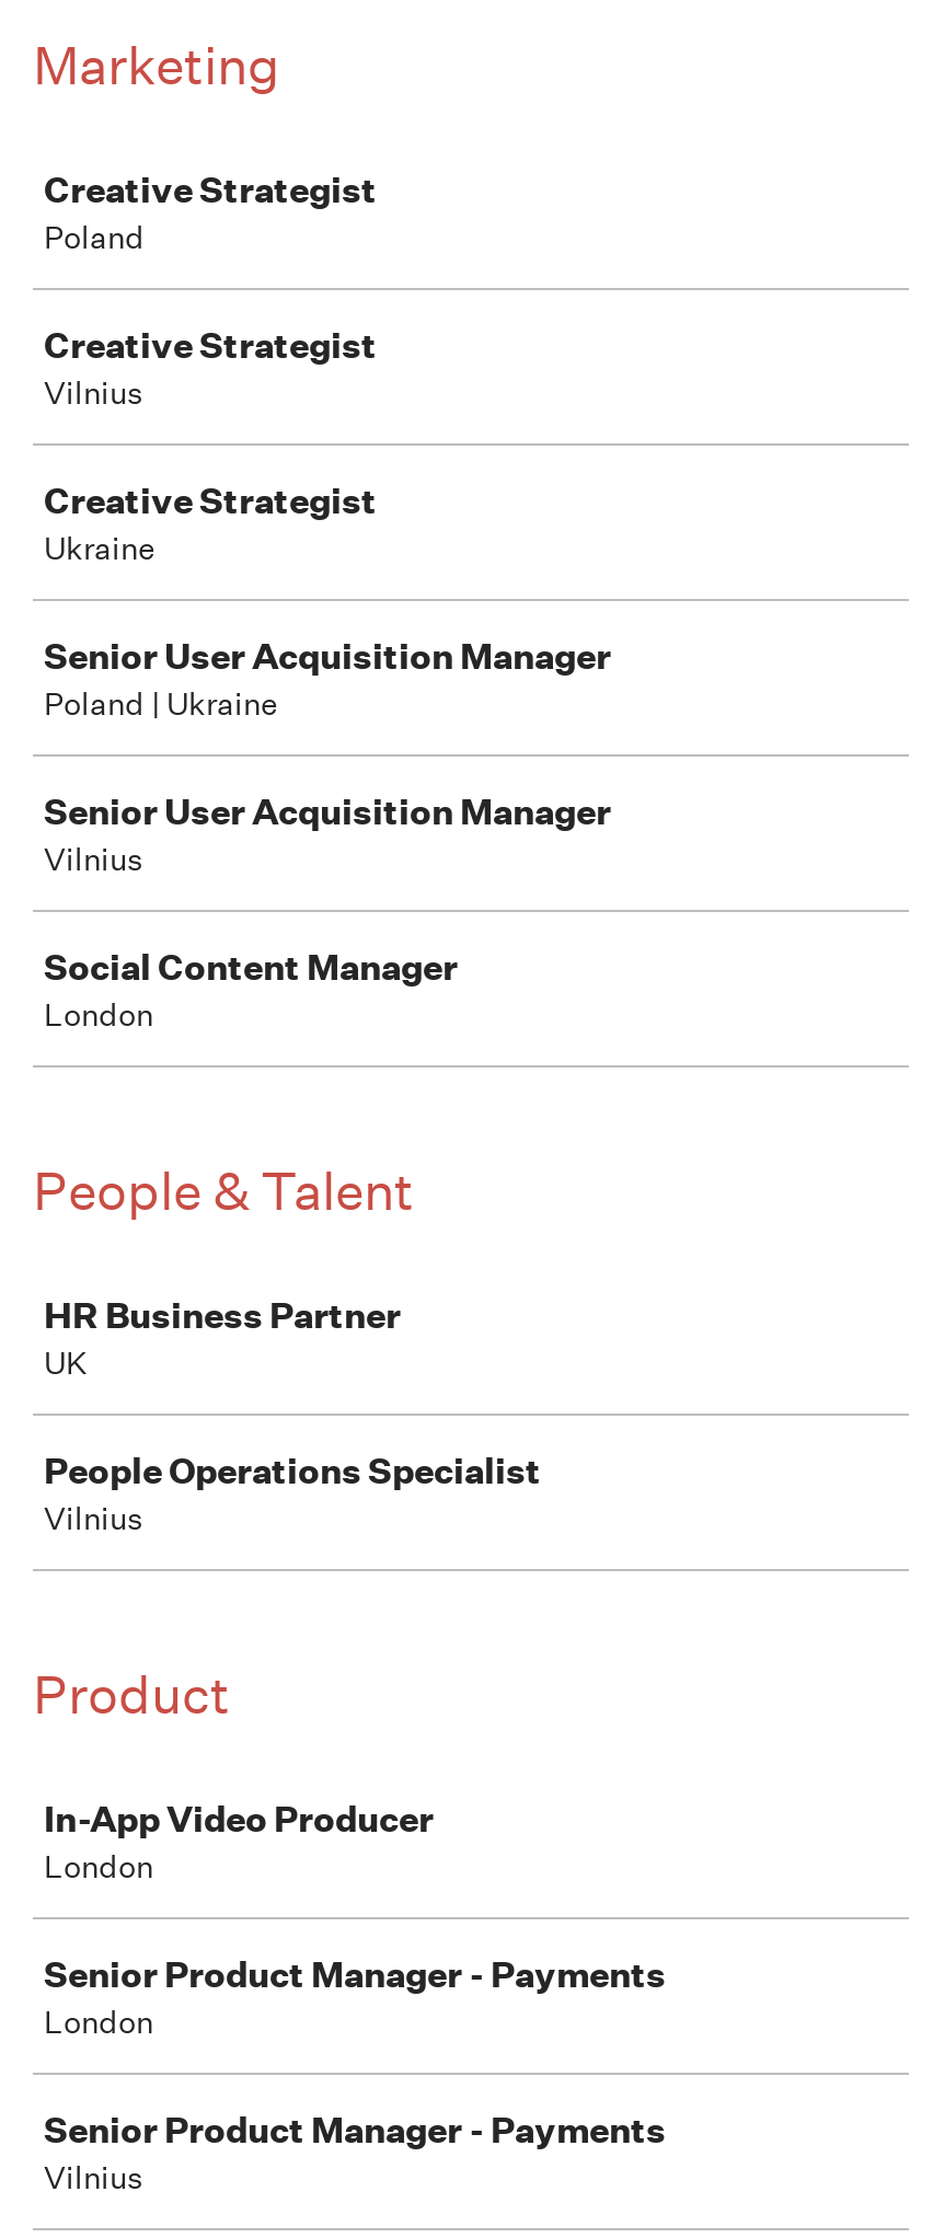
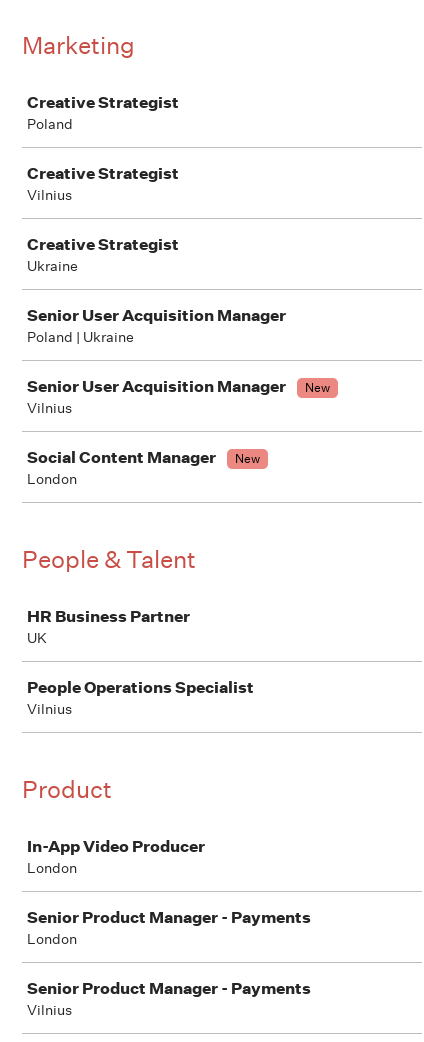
+ New

+ New
